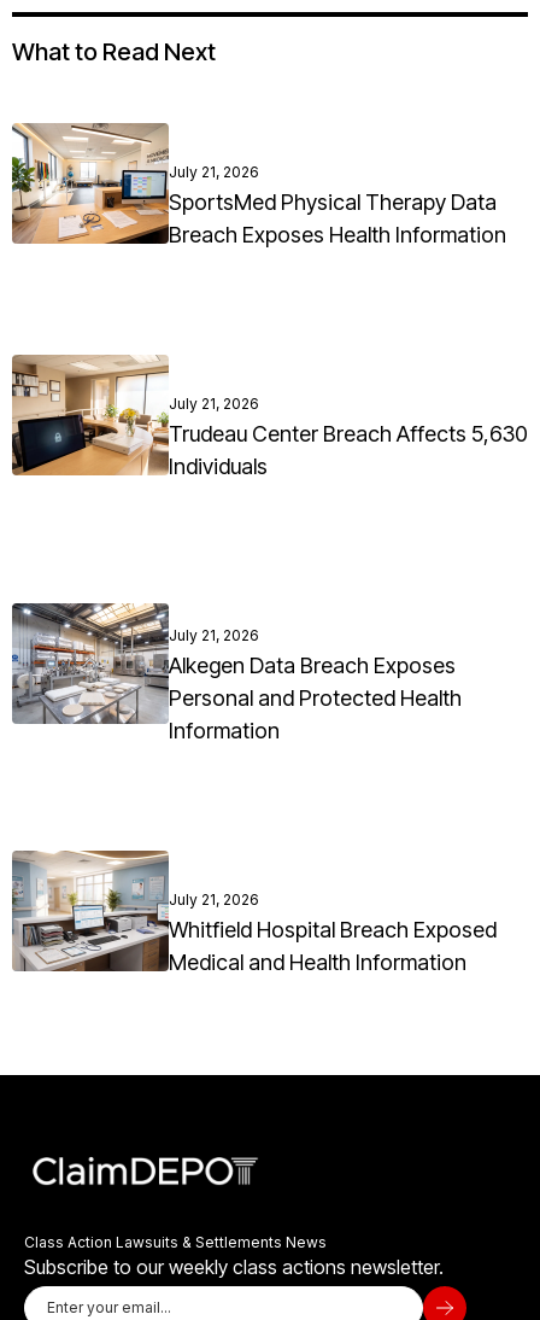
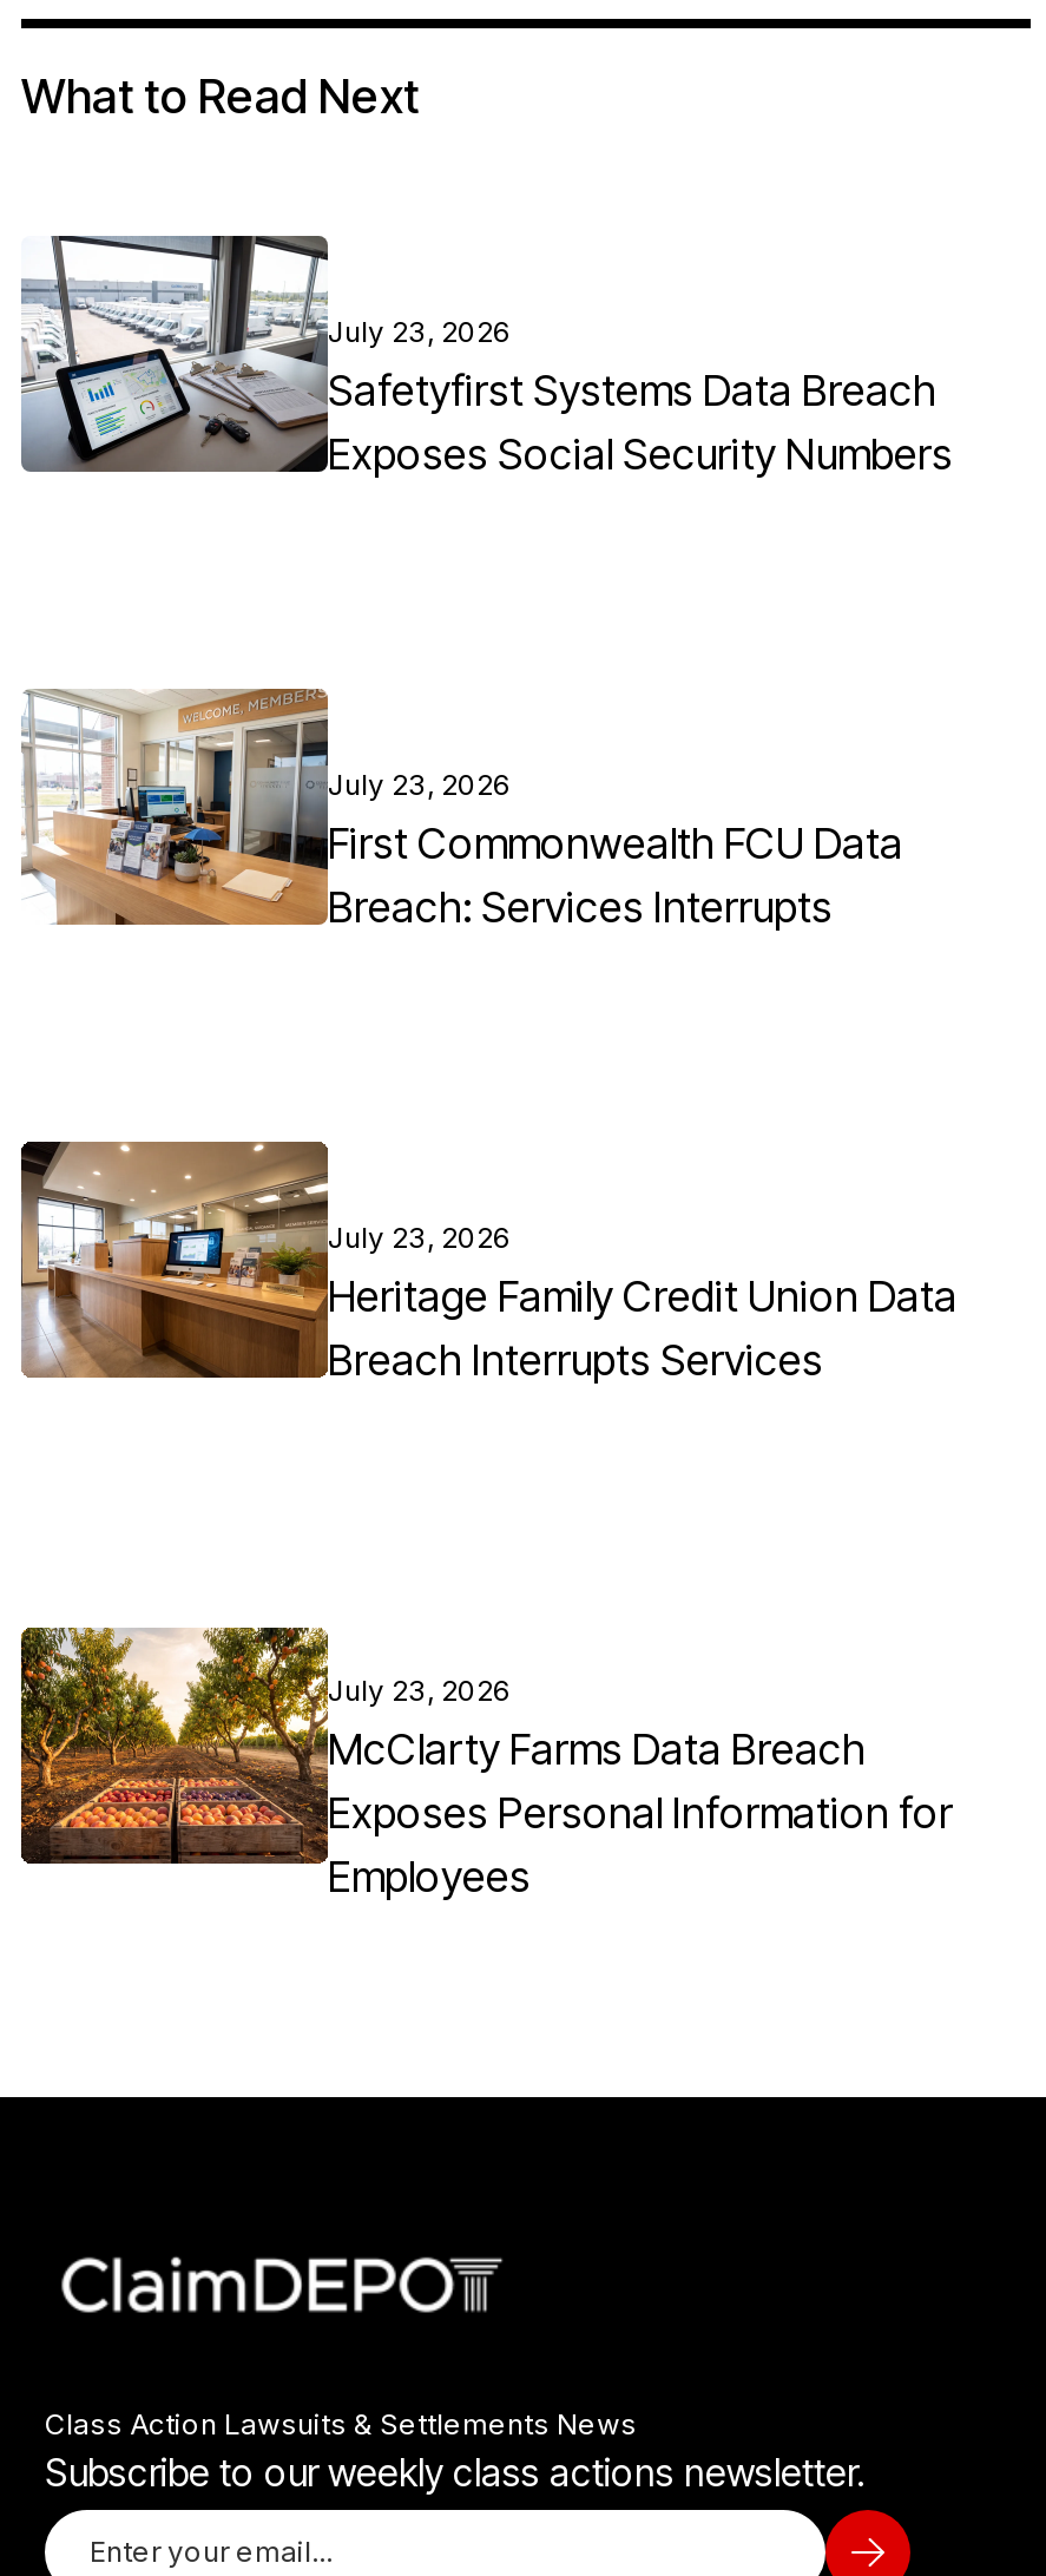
- [image]
- July 21, 2026
- SportsMed Physical Therapy Data
- Breach Exposes Health Information
+ [image]
+ July 23, 2026
+ Safetyfirst Systems Data Breach
+ Exposes Social Security Numbers

- [image]
- July 21, 2026
- Trudeau Center Breach Affects 5,630
- Individuals
+ [image]
+ July 23, 2026
+ First Commonwealth FCU Data
+ Breach: Services Interrupts

- [image]
- July 21, 2026
- Alkegen Data Breach Exposes
- Personal and Protected Health
- Information
+ [image]
+ July 23, 2026
+ Heritage Family Credit Union Data
+ Breach Interrupts Services

- [image]
- July 21, 2026
- Whitfield Hospital Breach Exposed
- Medical and Health Information
+ [image]
+ July 23, 2026
+ McClarty Farms Data Breach
+ Exposes Personal Information for
+ Employees
